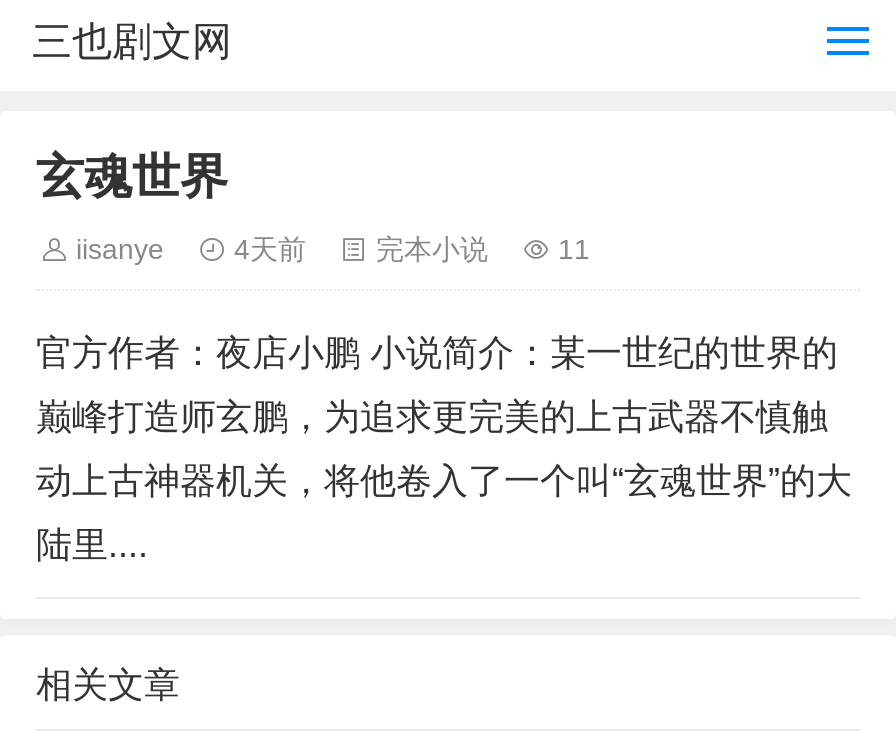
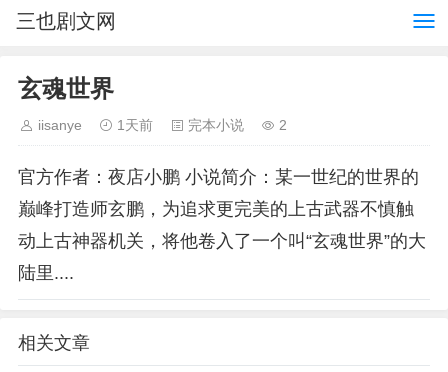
- 4天前
+ 1天前

- 11
+ 2
